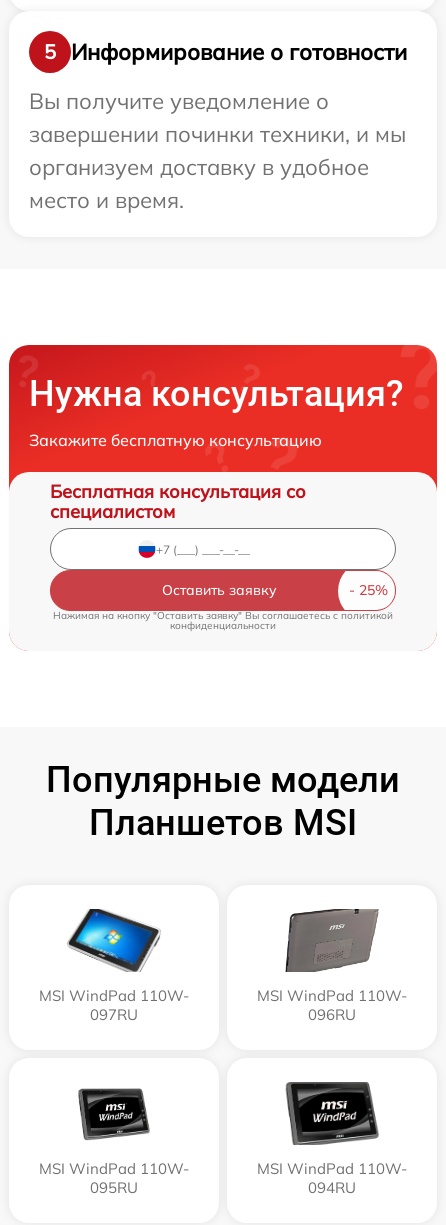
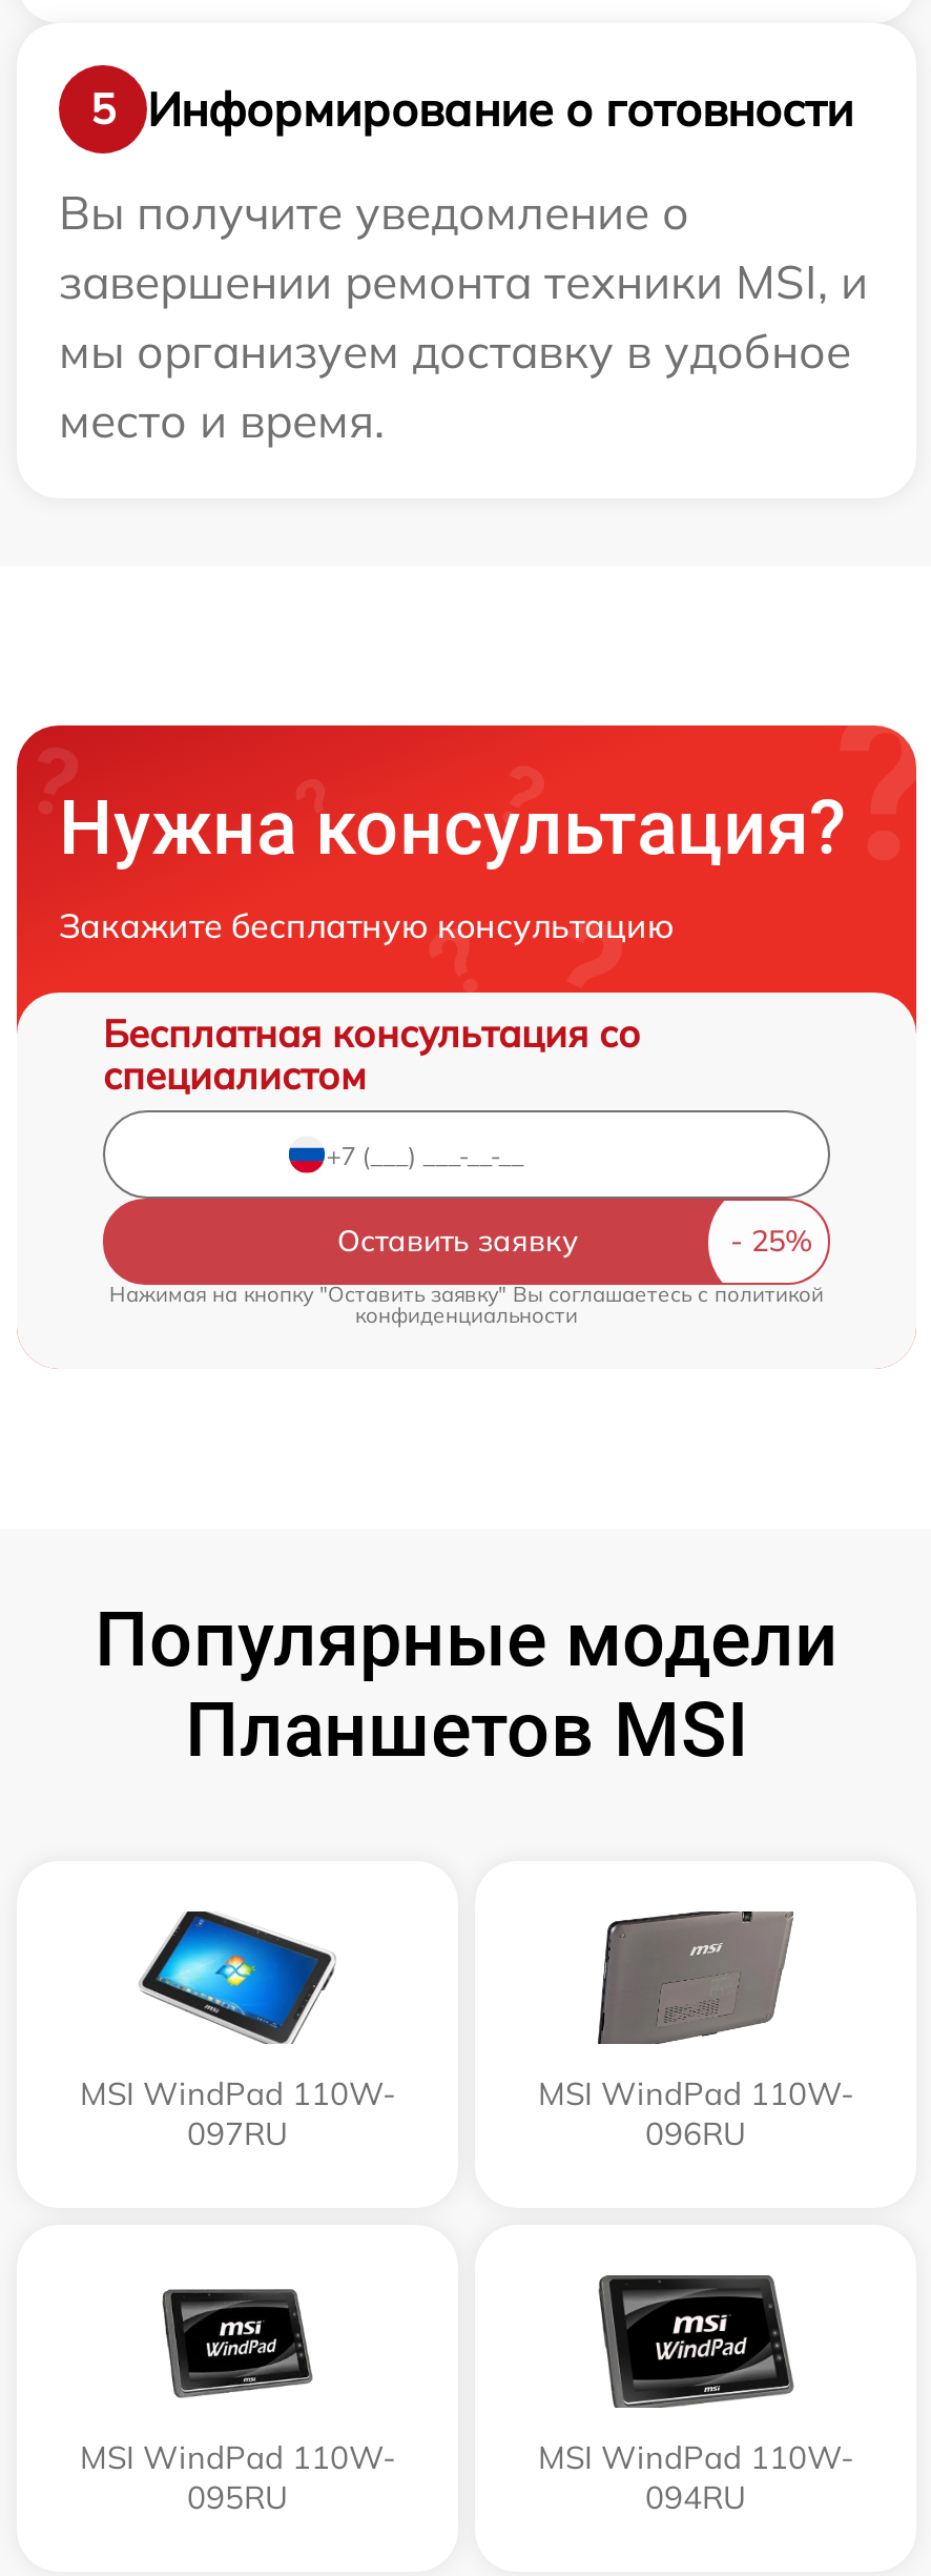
- завершении починки техники, и мы
- организуем доставку в удобное
+ завершении ремонта техники MSI, и
+ мы организуем доставку в удобное
